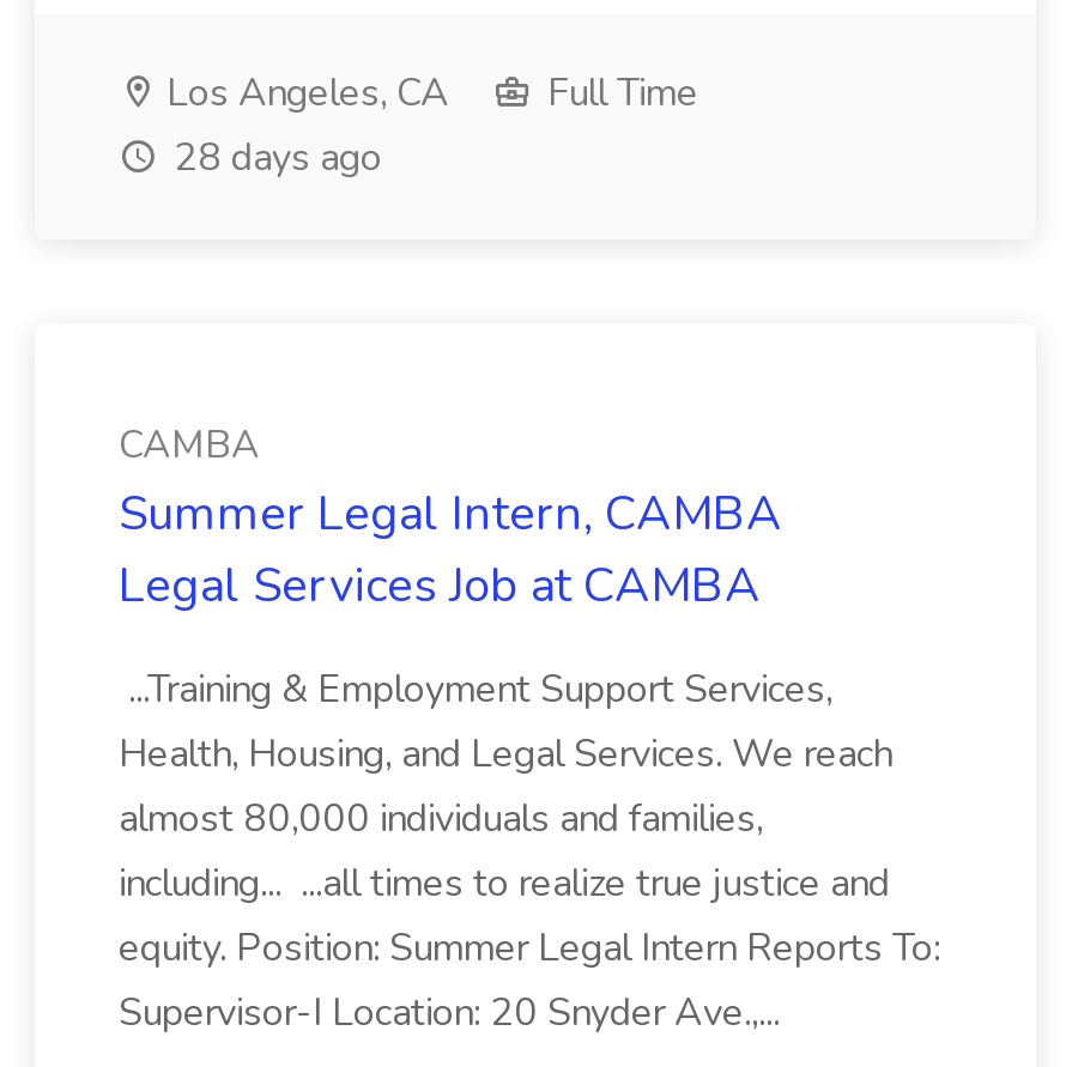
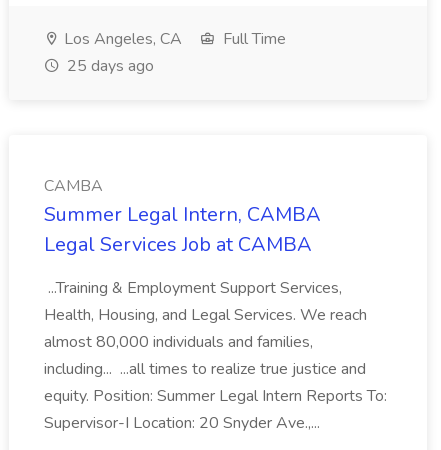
- 28 days ago
+ 25 days ago
